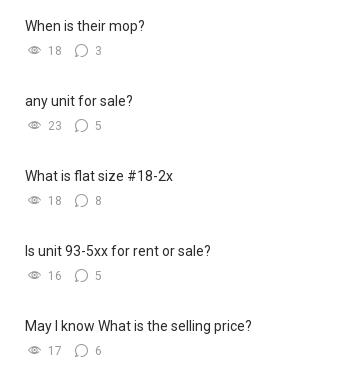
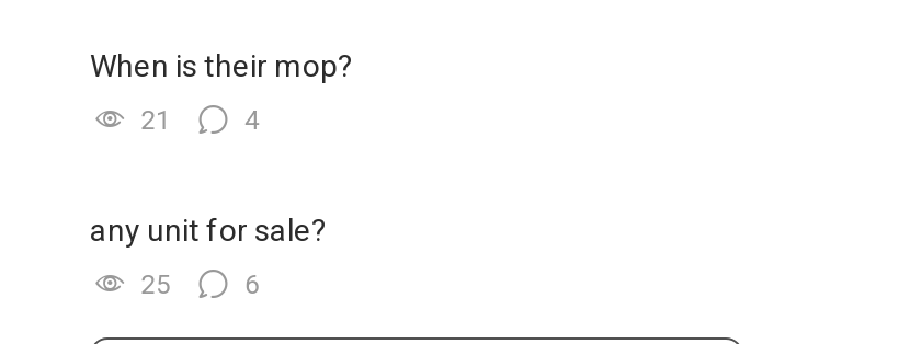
- 18
+ 21

- 3
+ 4

- 23
- 5
- What is flat size #18-2x
- 18
- 8
- Is unit 93-5xx for rent or sale?
- 16
- 5
- May I know What is the selling price?
- 17
+ 25
